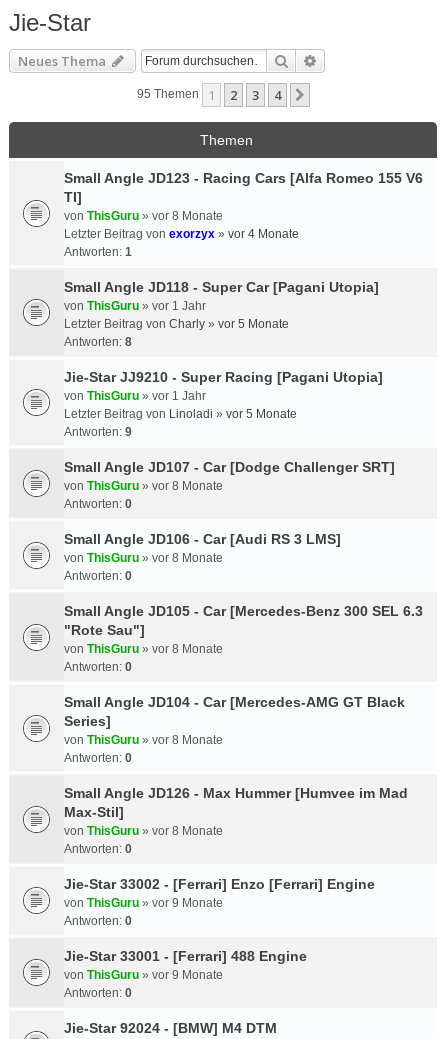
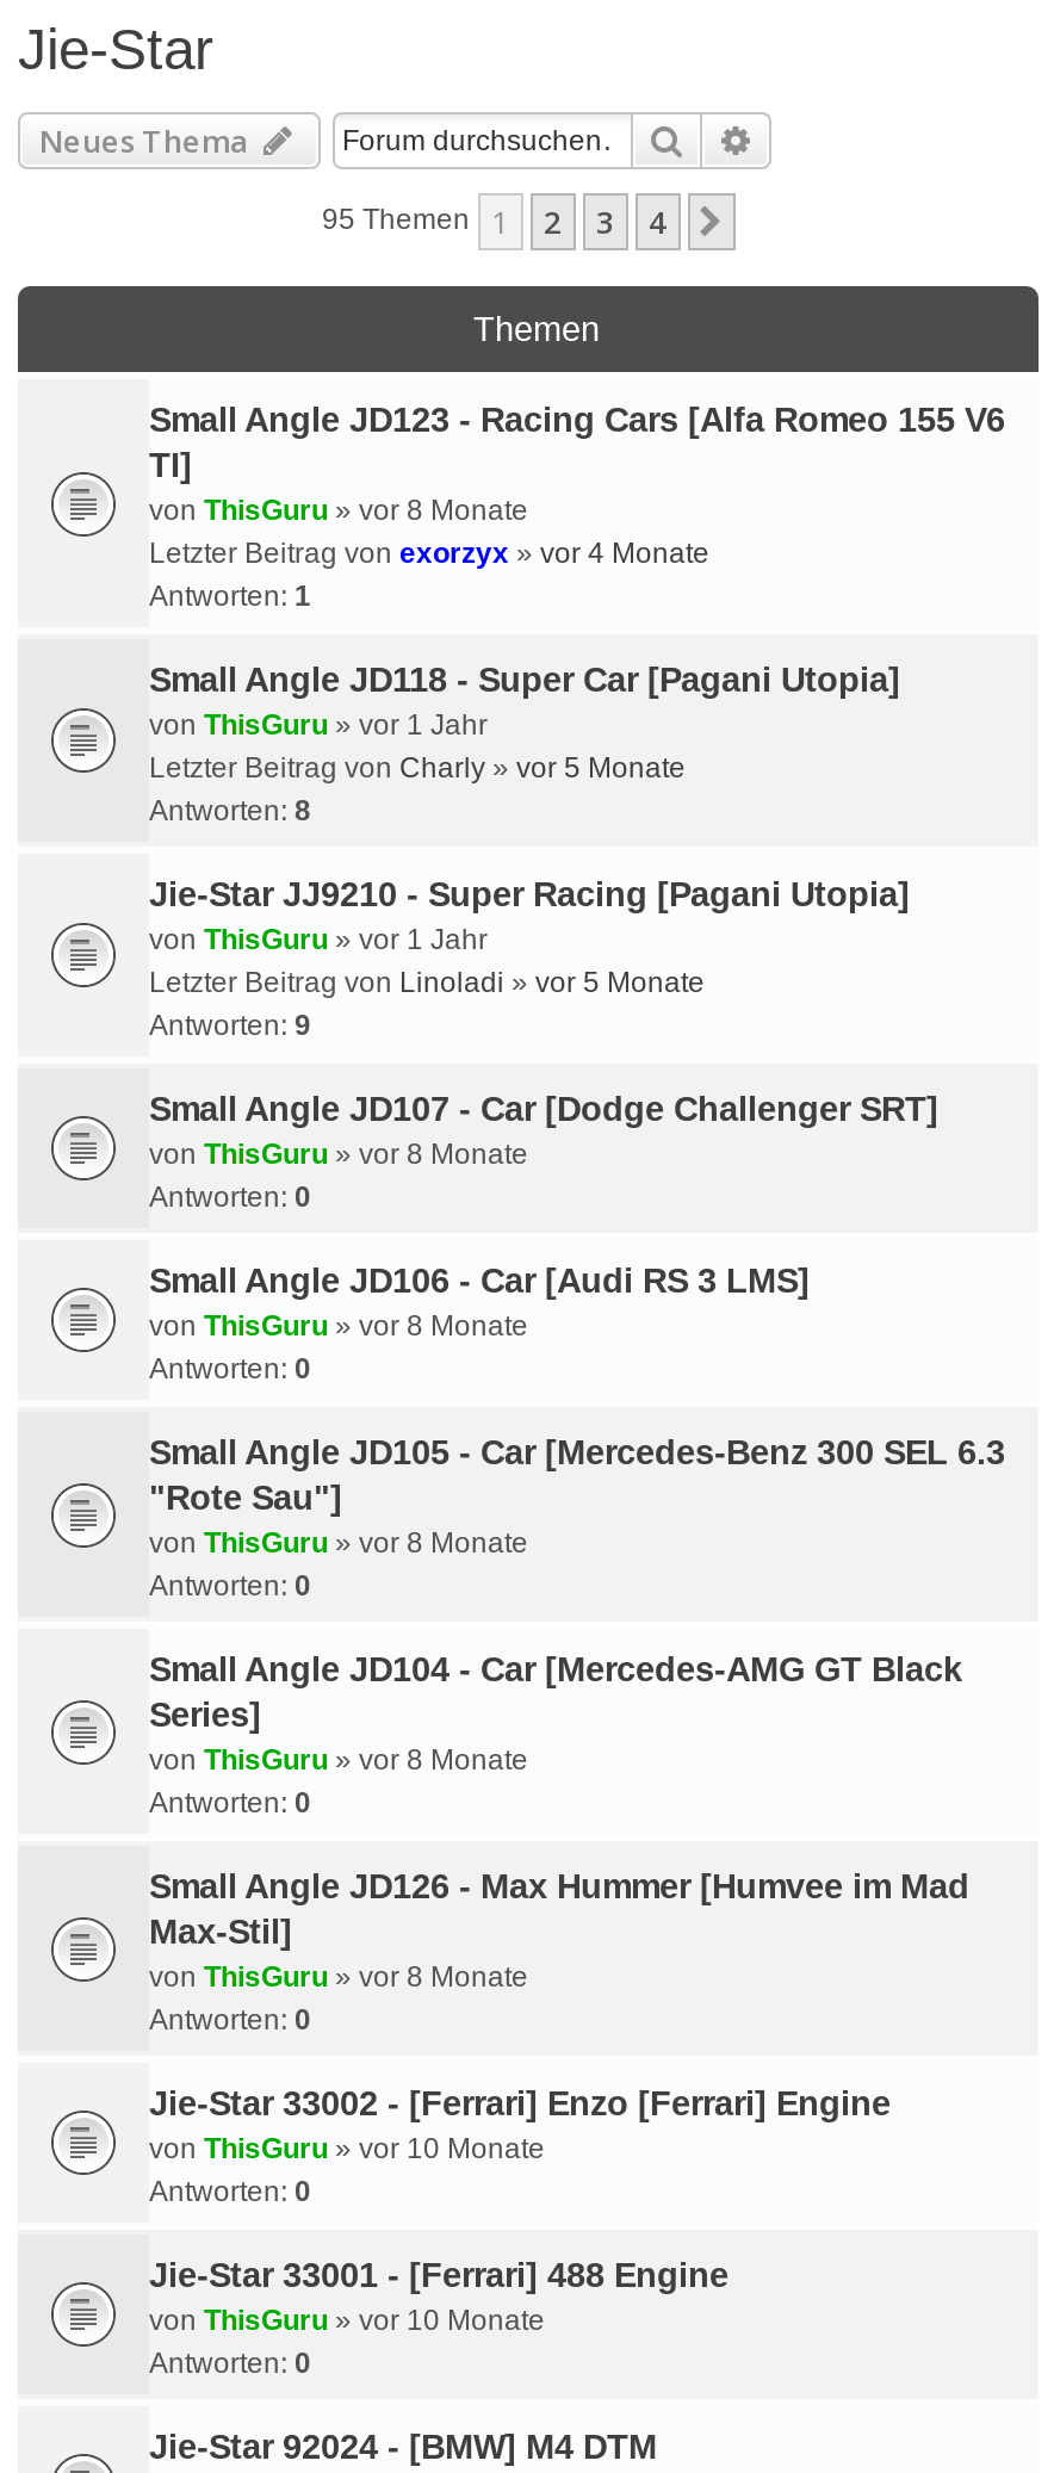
- von ThisGuru» vor 9 Monate
+ von ThisGuru» vor 10 Monate

- von ThisGuru» vor 9 Monate
+ von ThisGuru» vor 10 Monate
